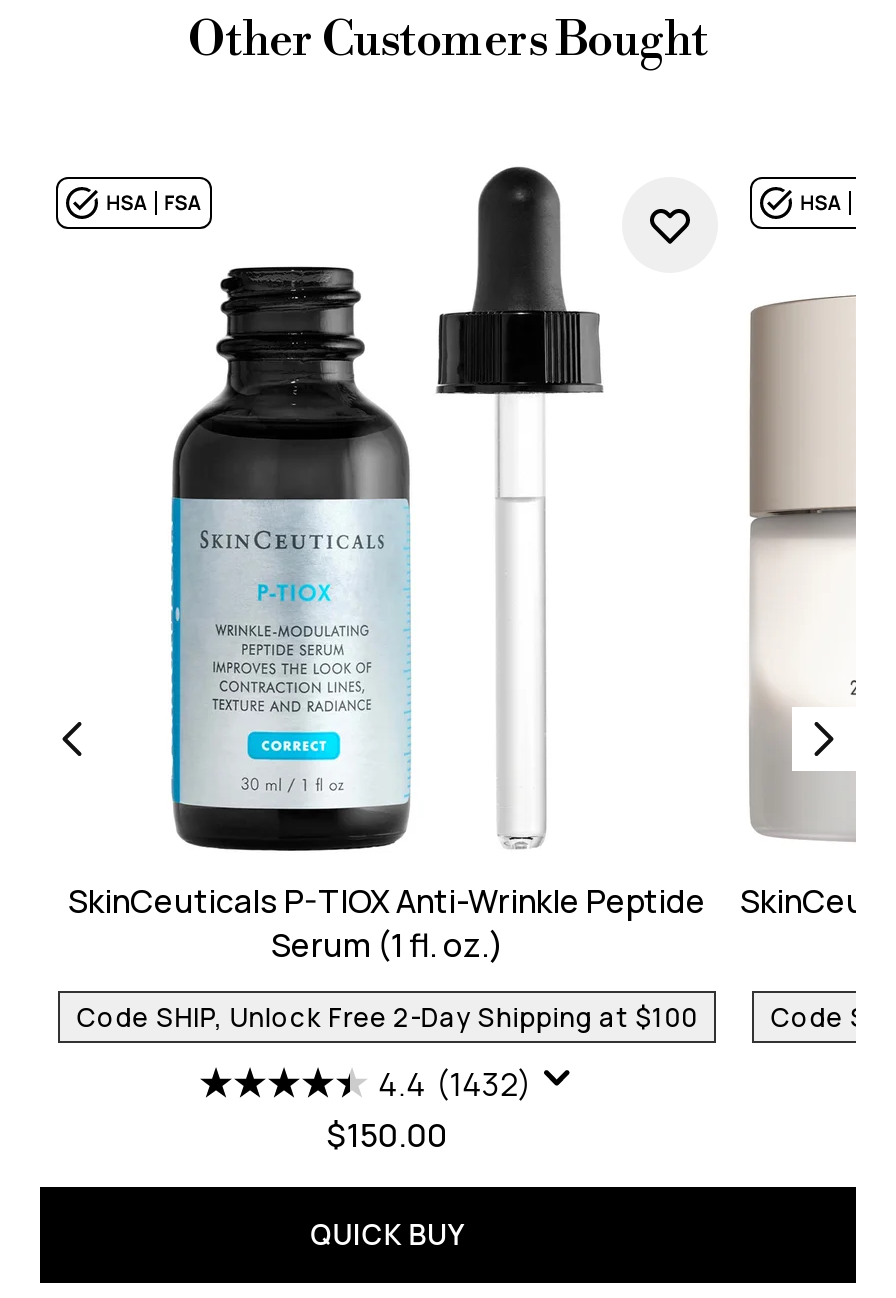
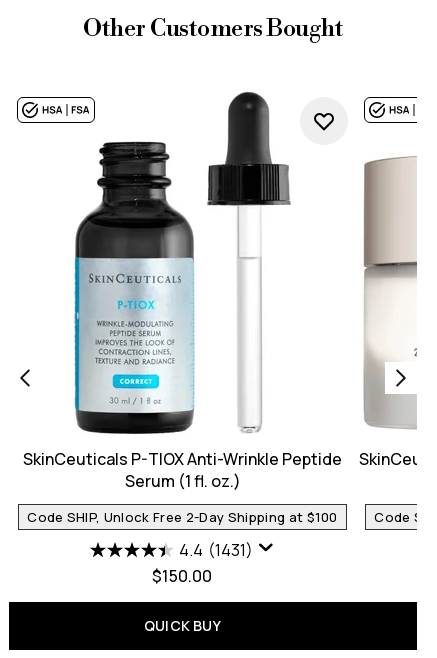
- 4.4 (1432)
+ 4.4 (1431)
